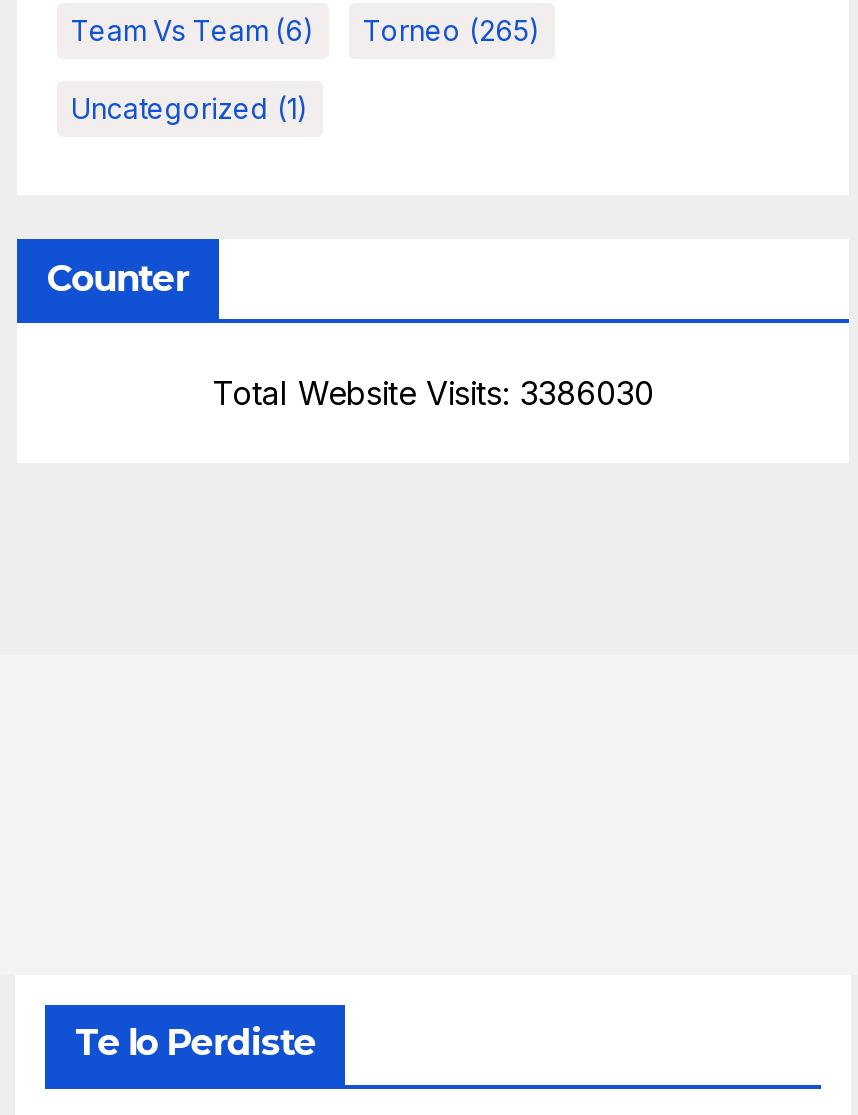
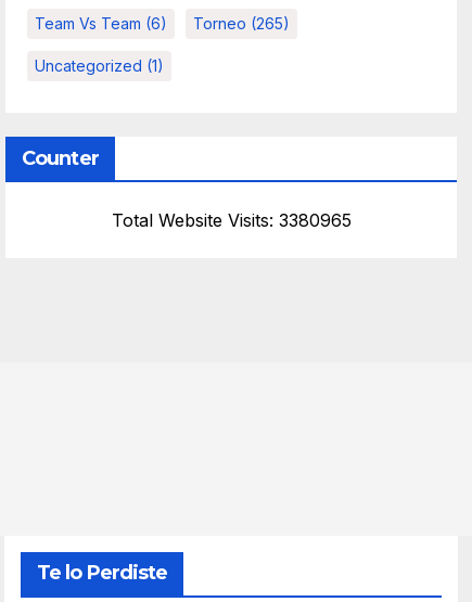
- Total Website Visits: 3386030
+ Total Website Visits: 3380965
